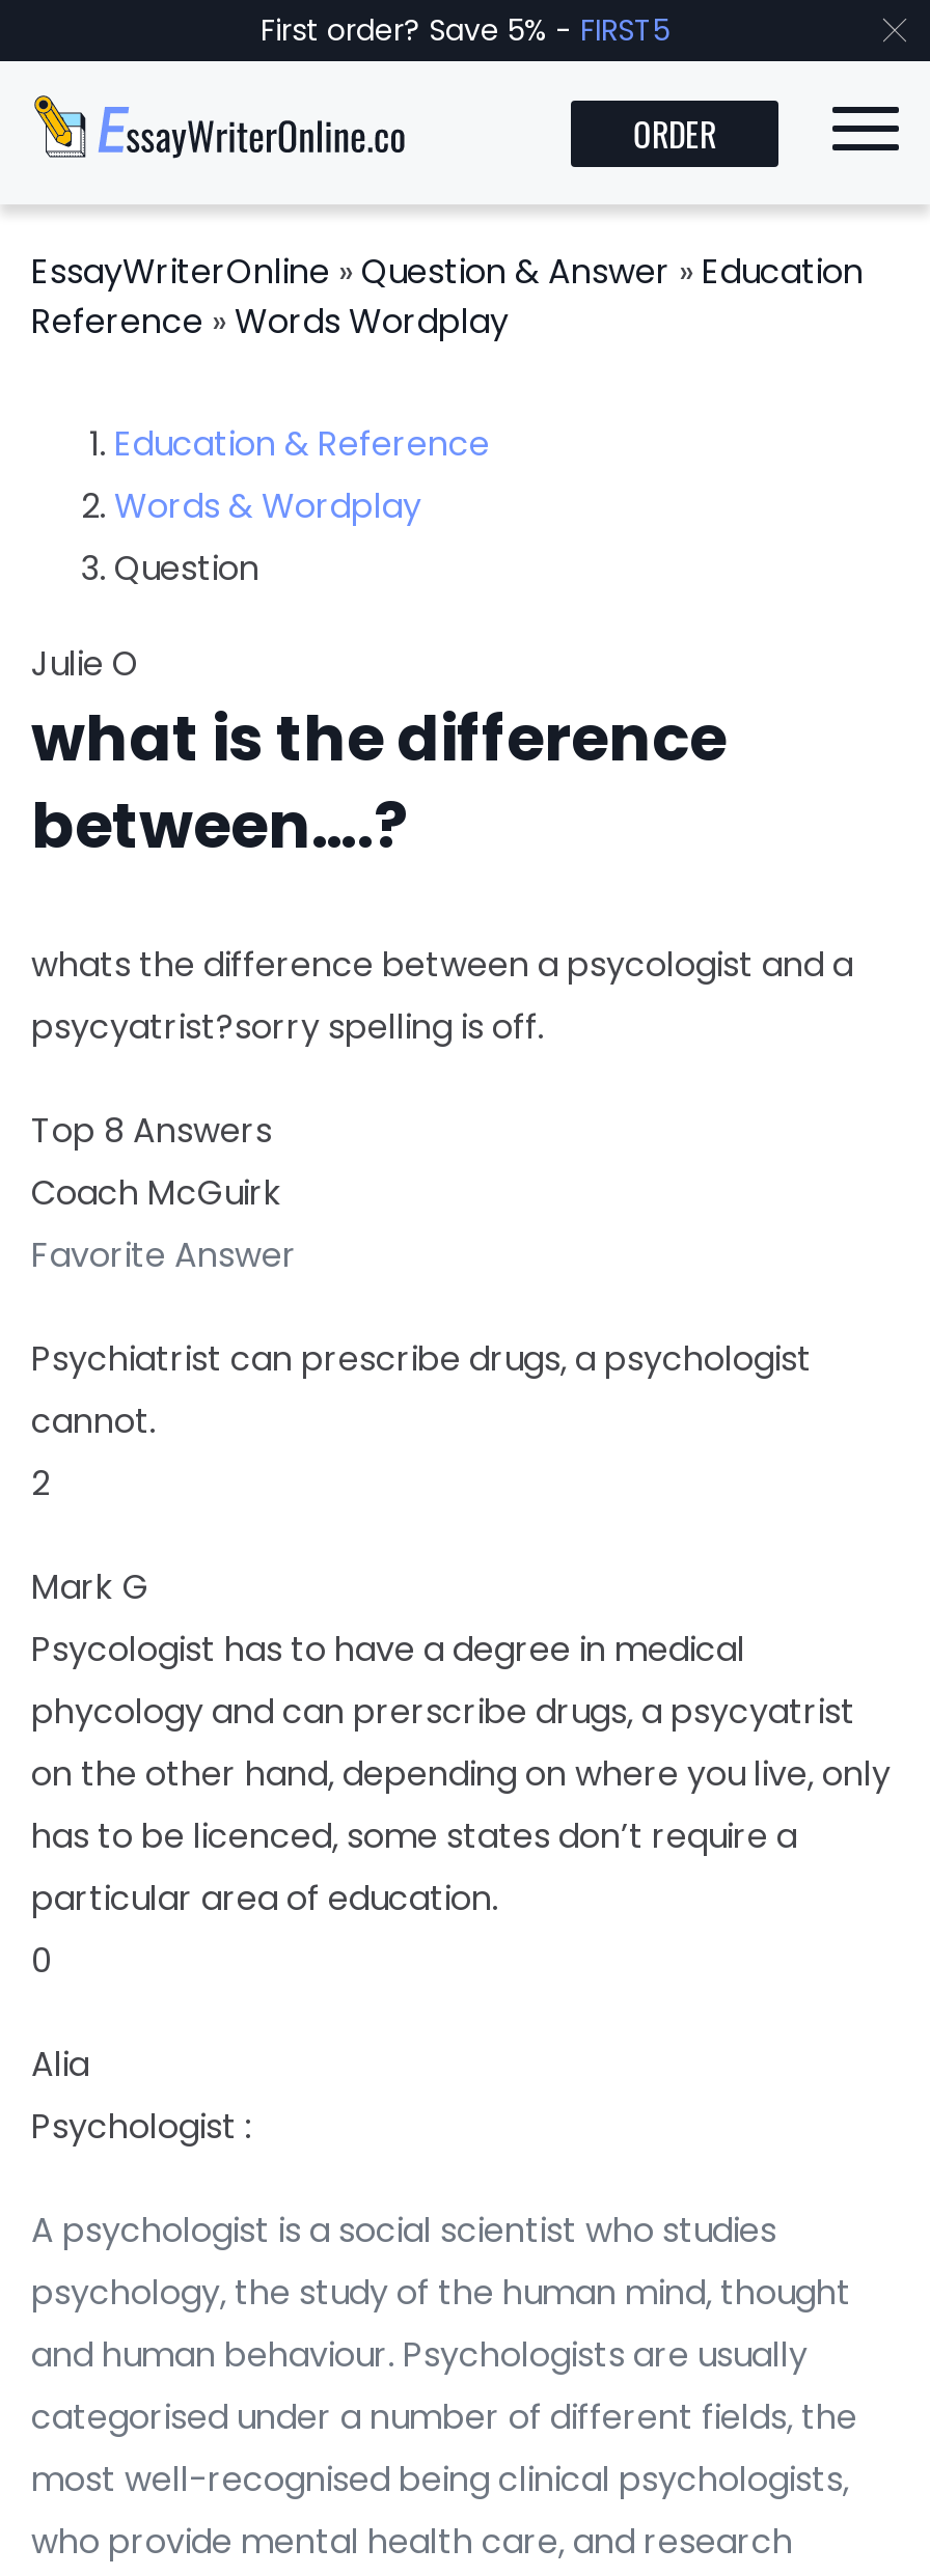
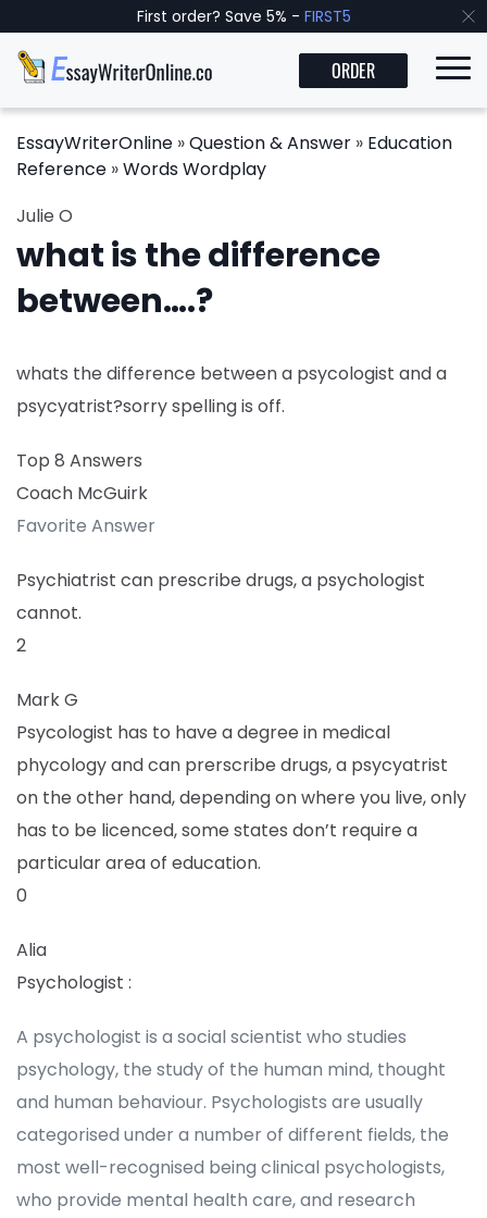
- Education & Reference
- Words & Wordplay
- Question
